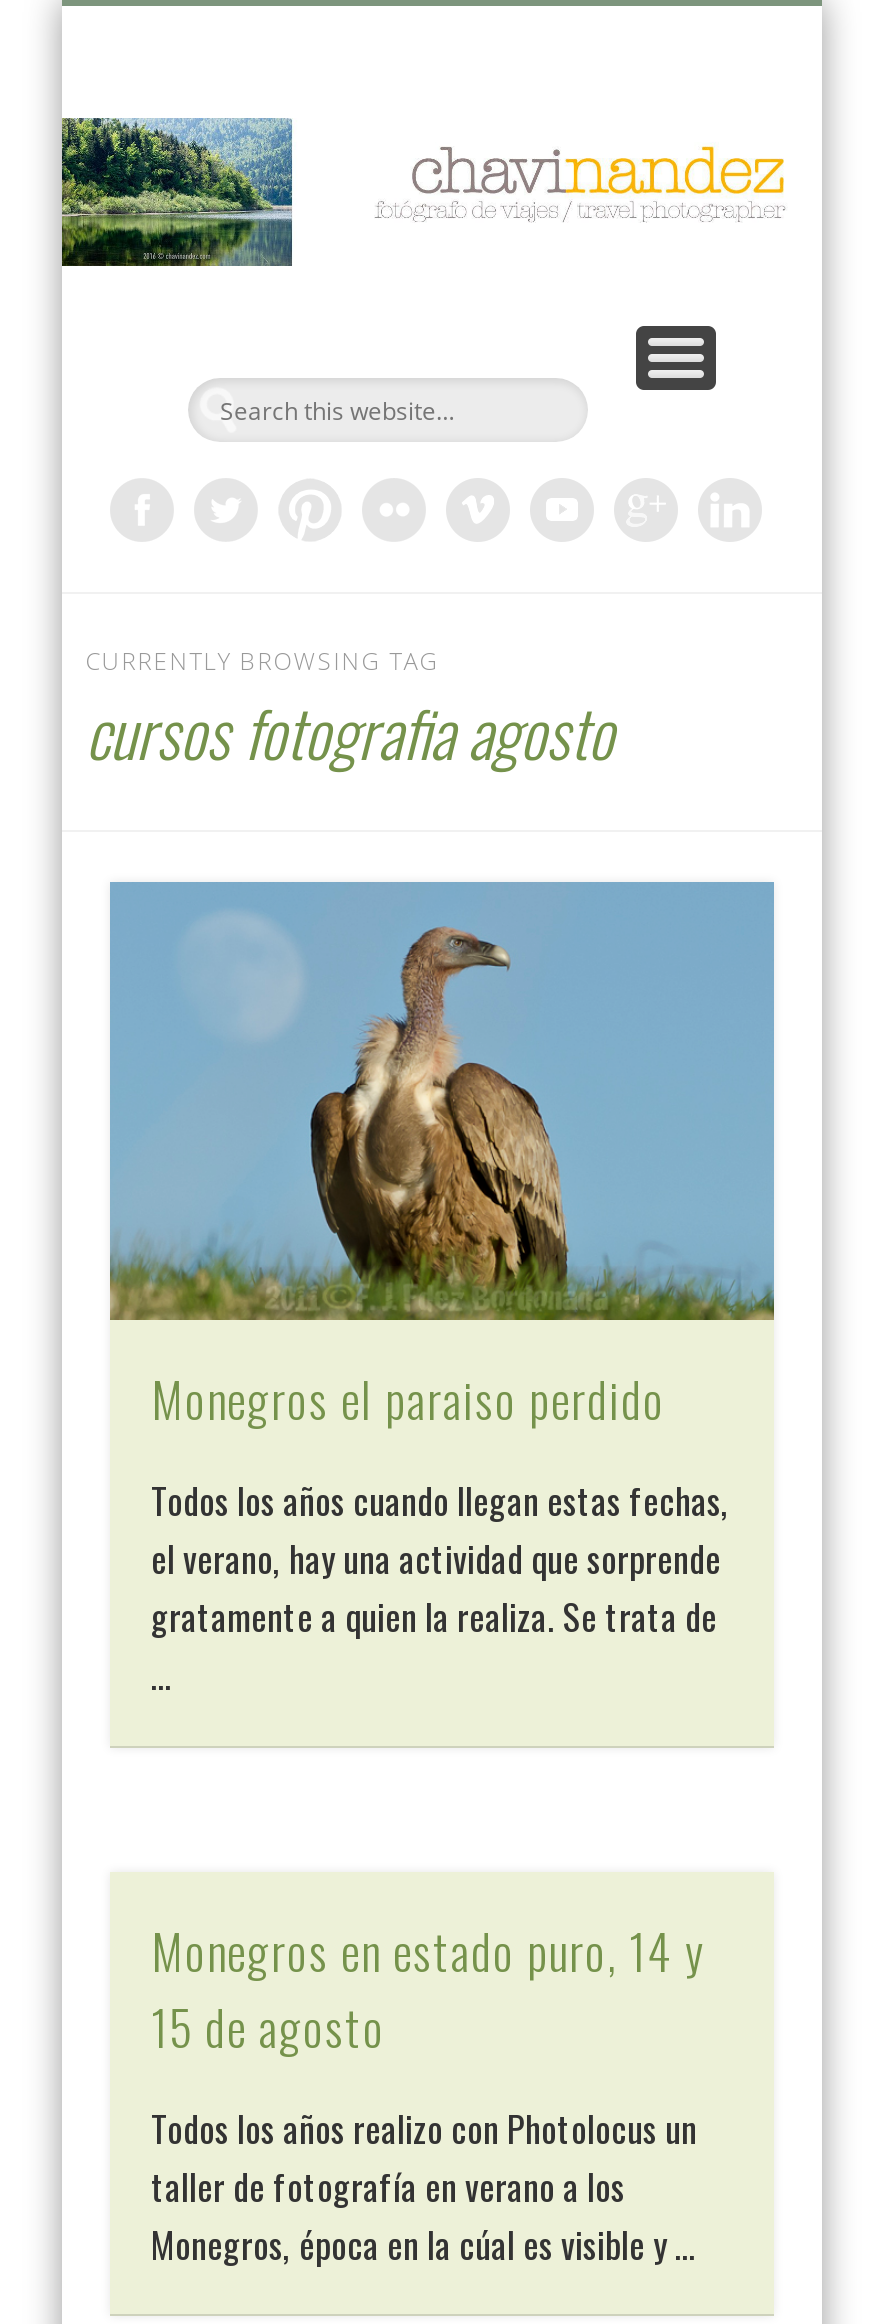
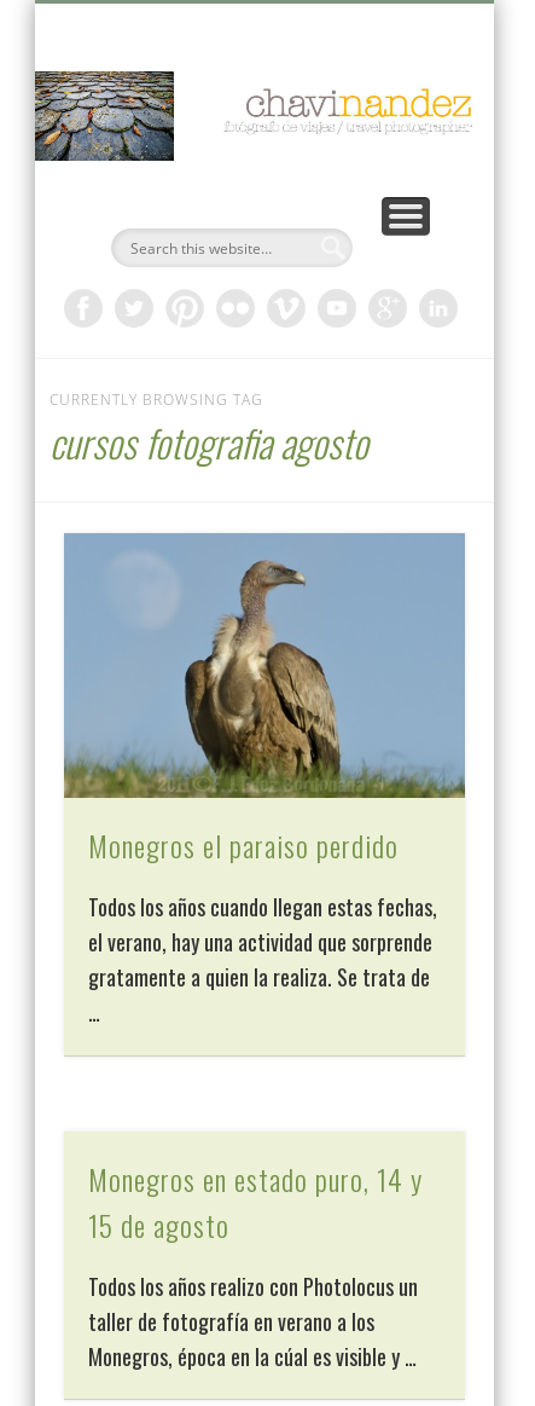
- [image]
+ [image]
